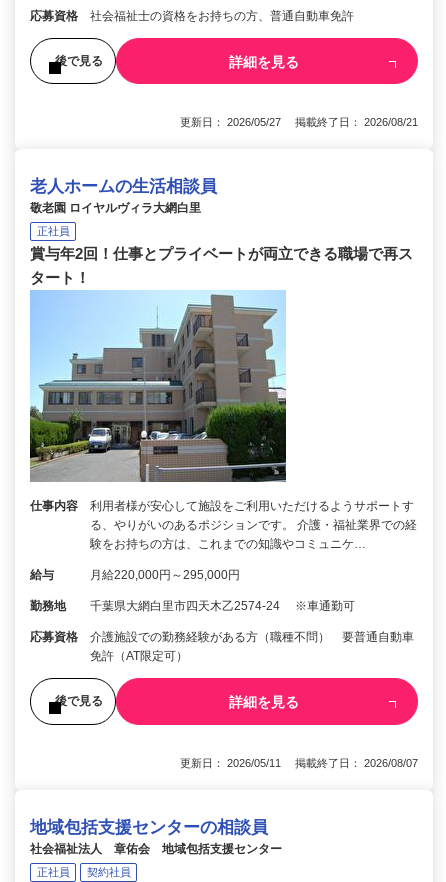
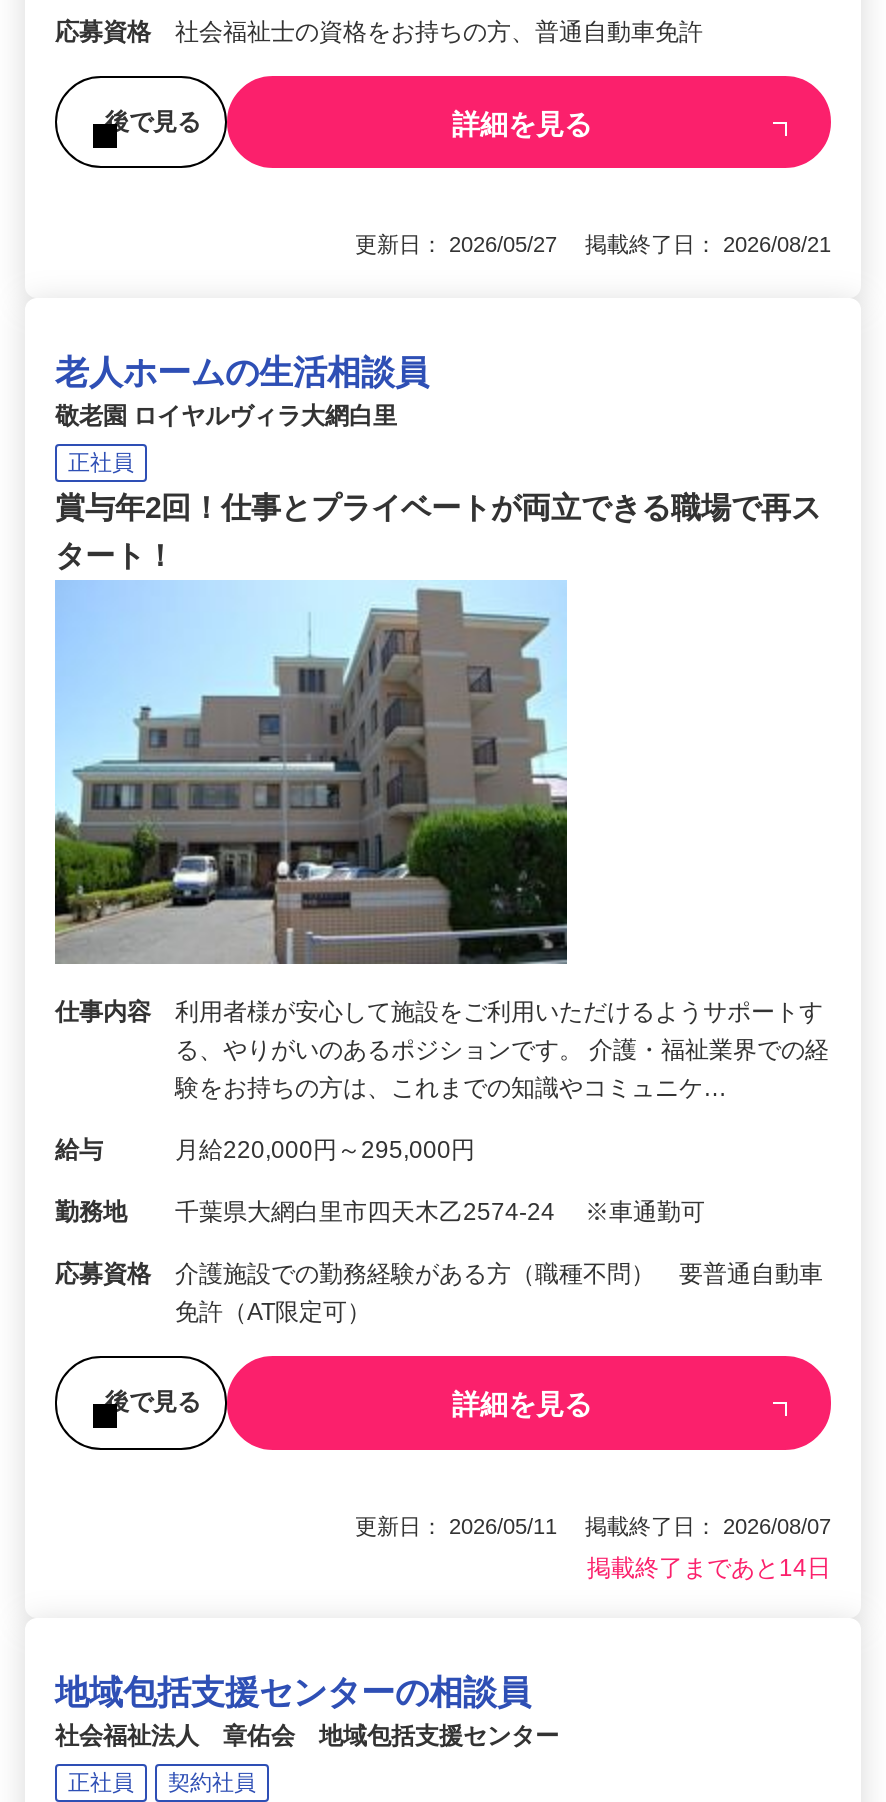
+ 掲載終了まであと14日
